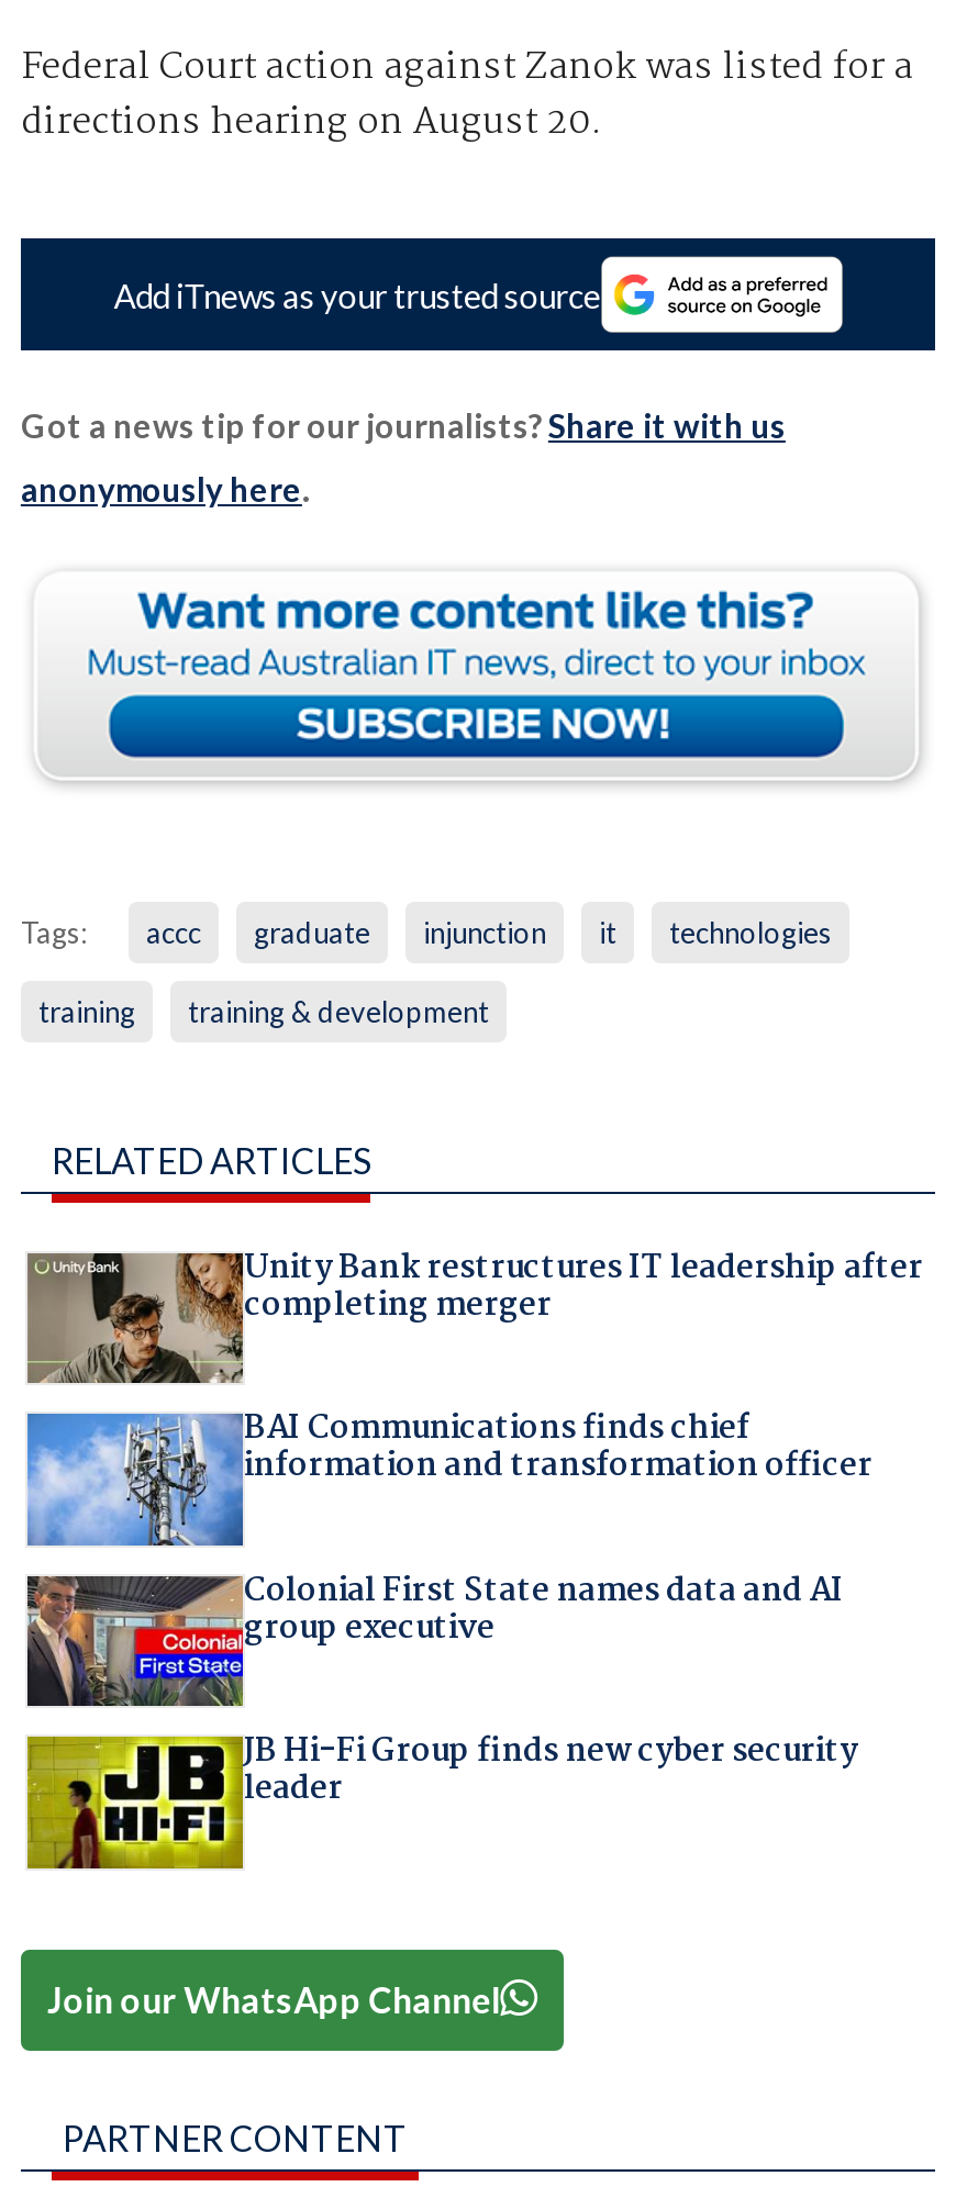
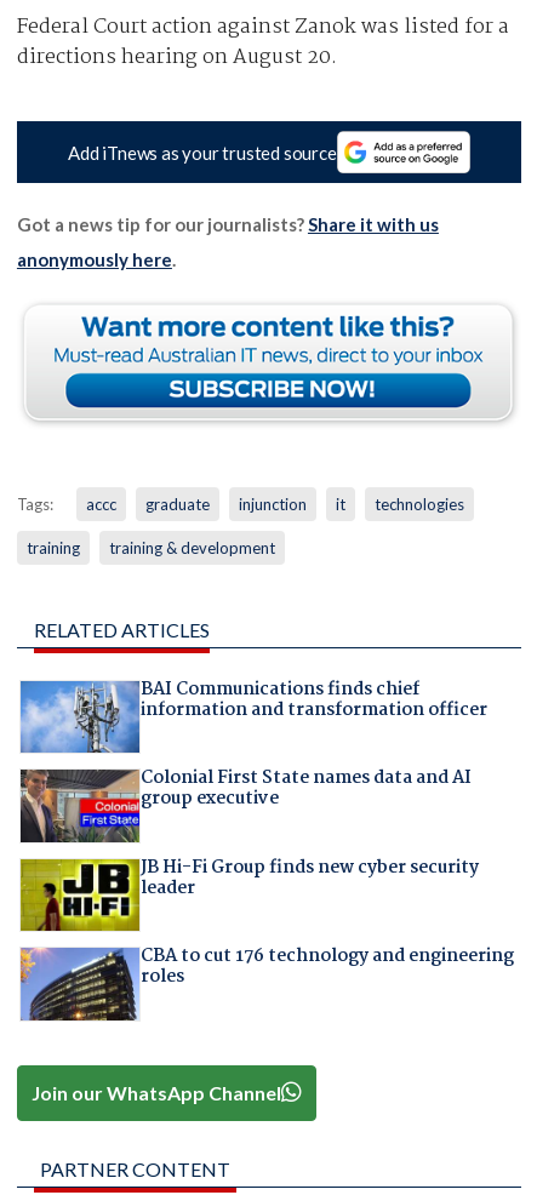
- [image]
- Unity Bank restructures IT leadership after
- completing merger

moved up: [image] | BAI Communications finds chief | information and transformation officer | Colonial First State names data and AI | group executive | JB Hi-Fi Group finds new cyber security | leader

+ [image]
+ CBA to cut 176 technology and engineering
+ roles
